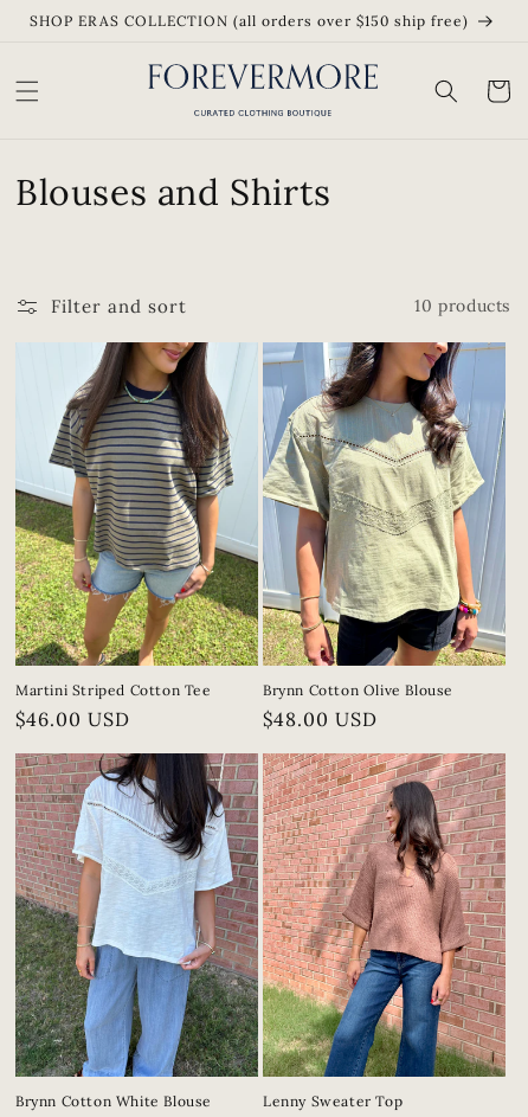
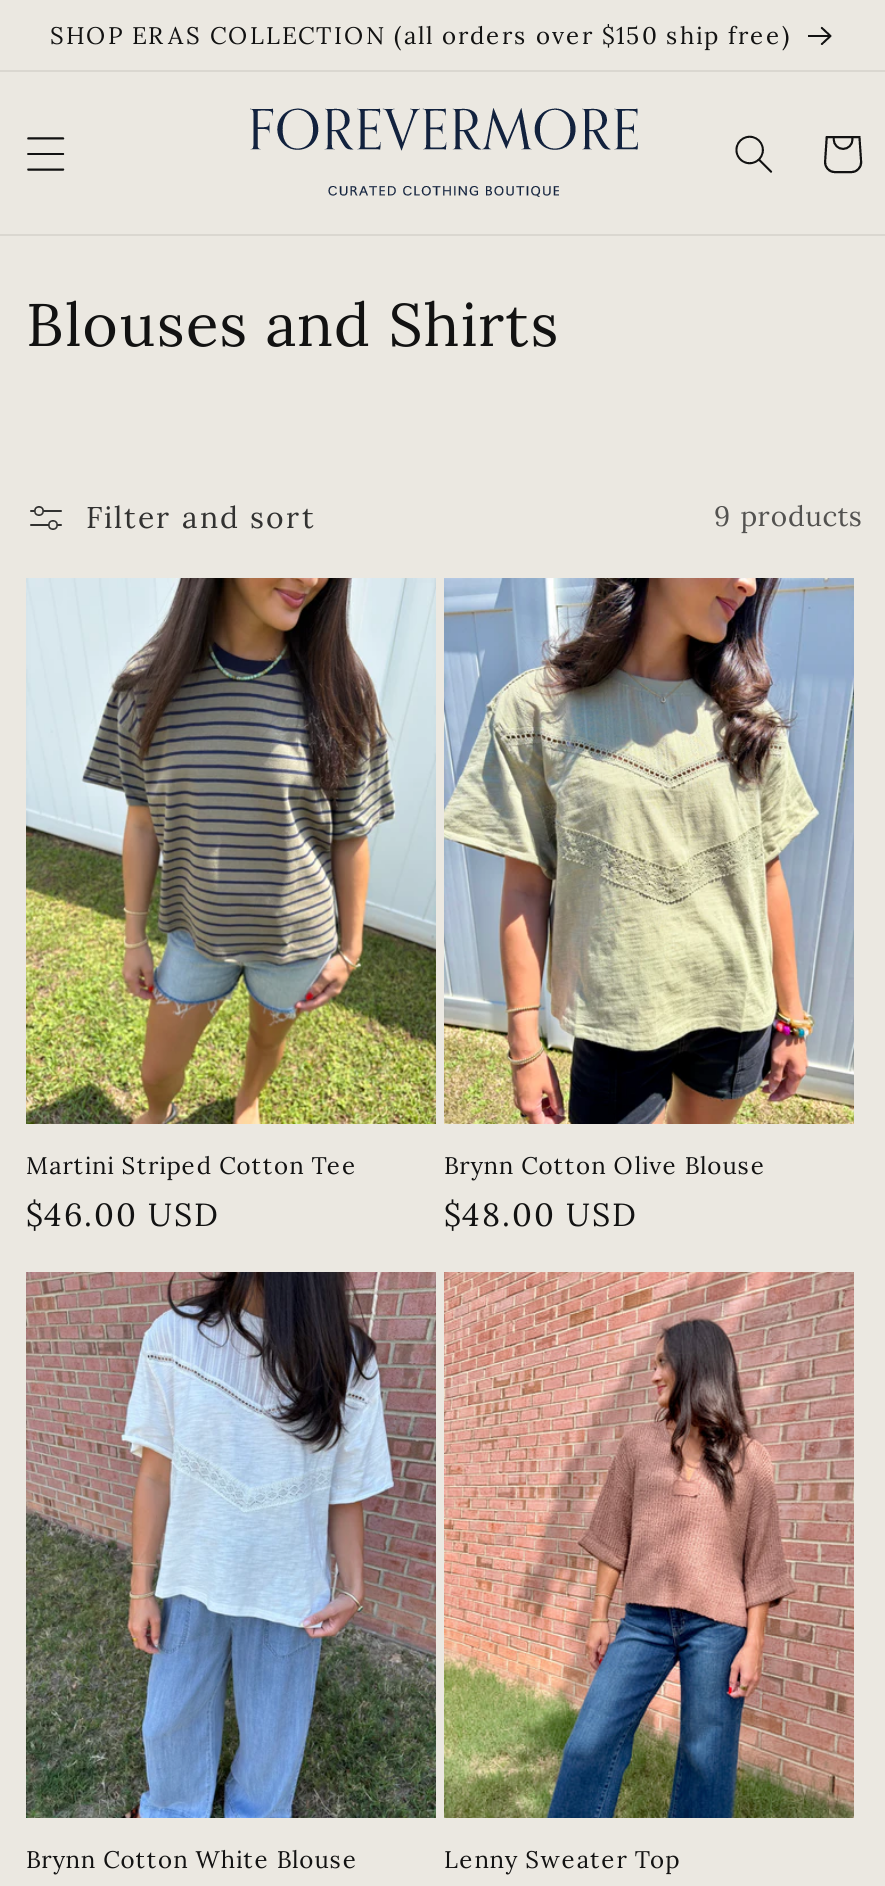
- 10 products
+ 9 products
